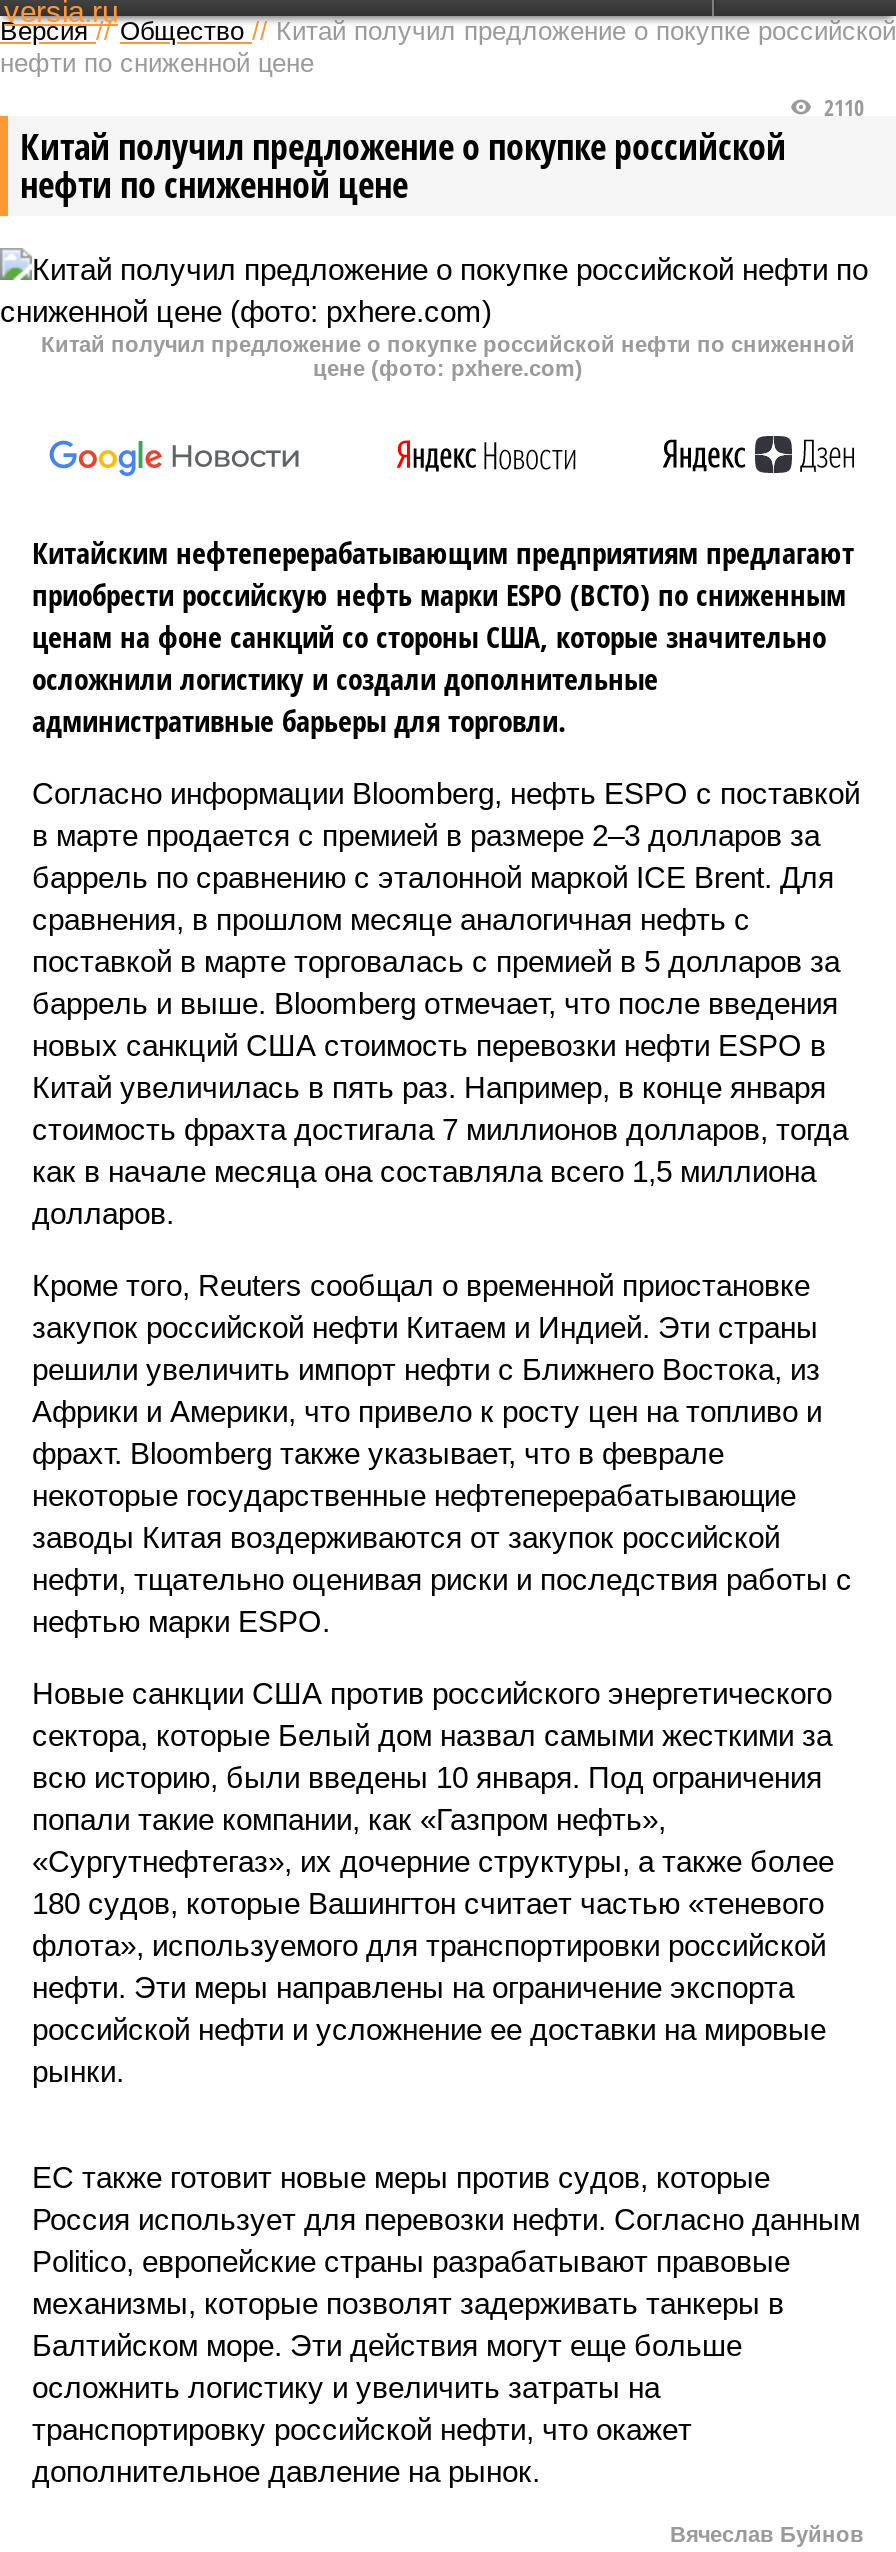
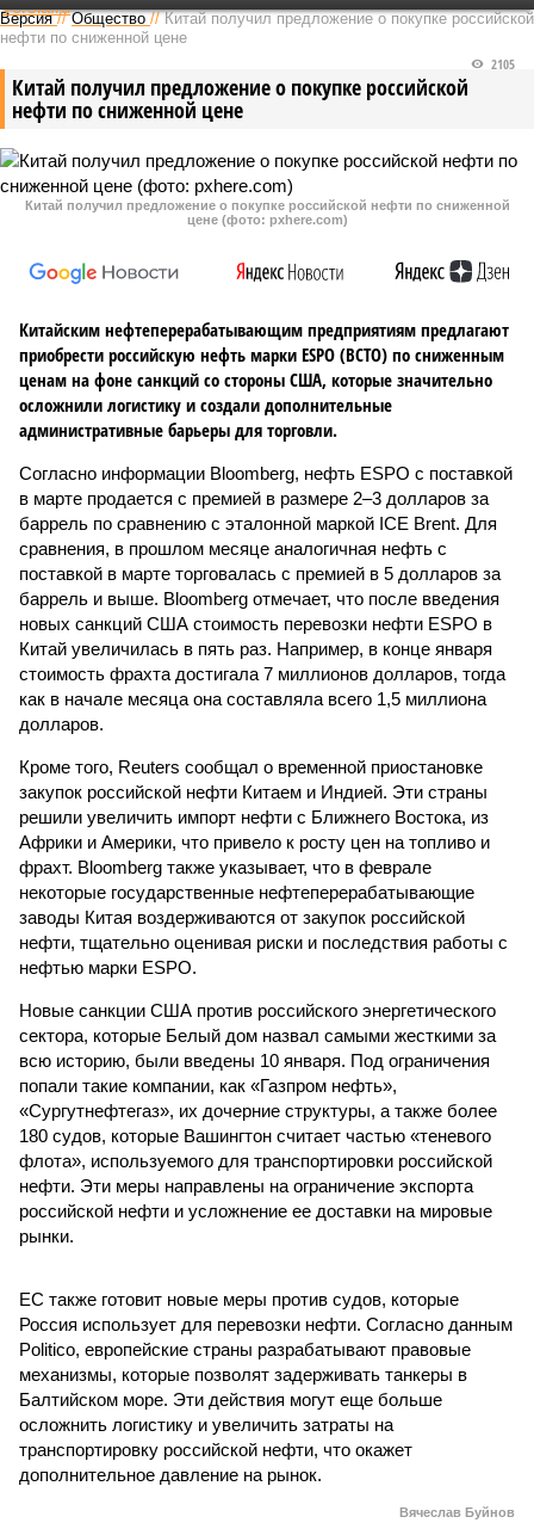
- 2110
+ 2105
